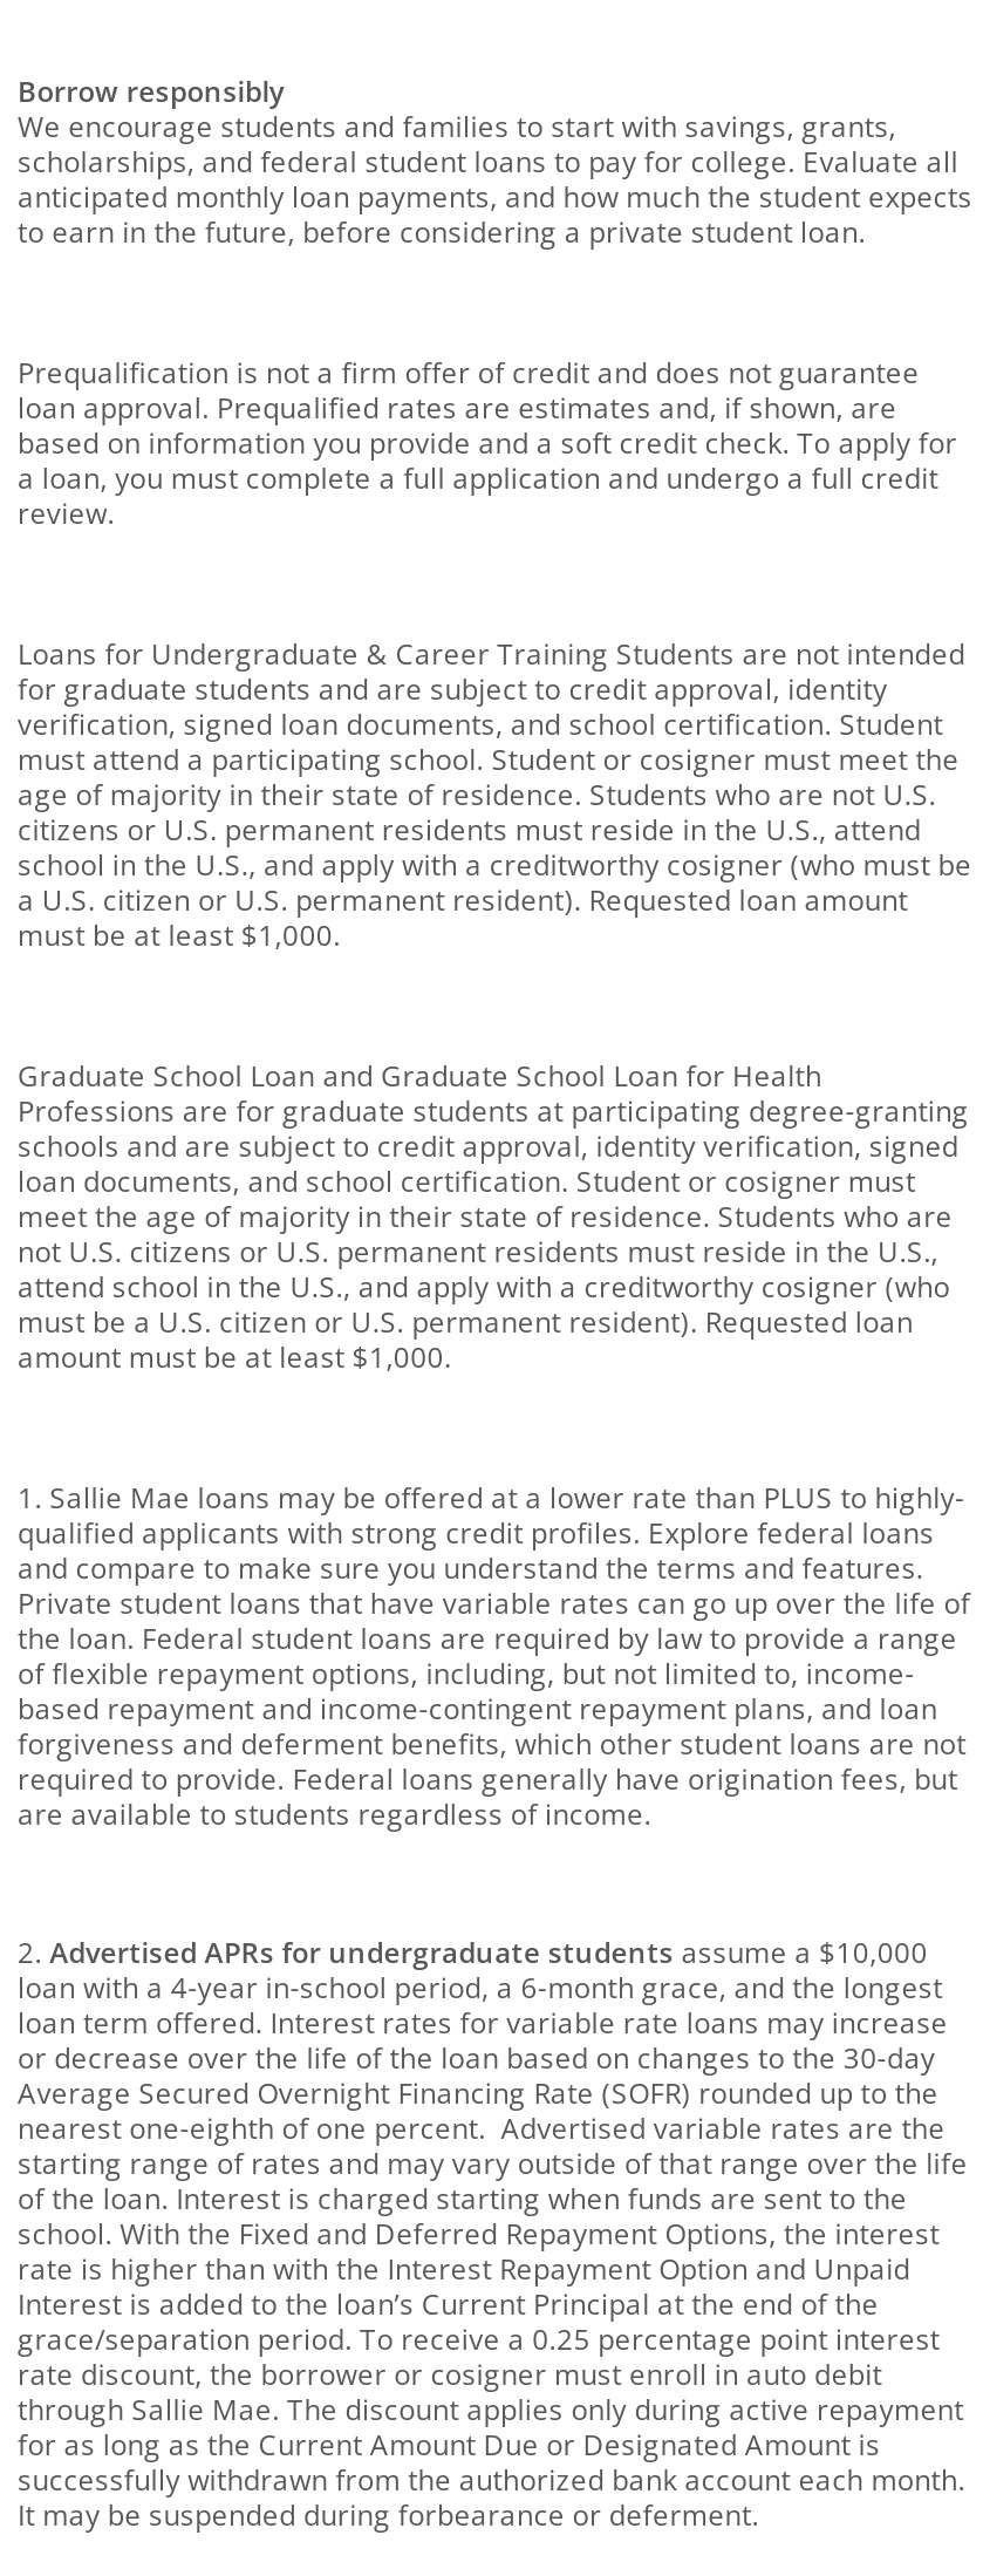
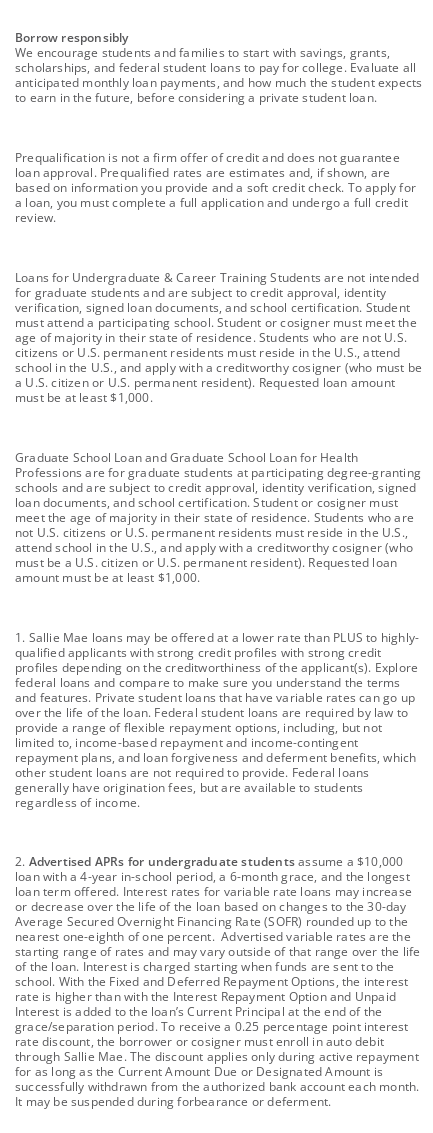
- qualified applicants with strong credit profiles. Explore federal loans
- and compare to make sure you understand the terms and features.
- Private student loans that have variable rates can go up over the life of
- the loan. Federal student loans are required by law to provide a range
- of flexible repayment options, including, but not limited to, income-
- based repayment and income-contingent repayment plans, and loan
- forgiveness and deferment benefits, which other student loans are not
- required to provide. Federal loans generally have origination fees, but
- are available to students regardless of income.
+ qualified applicants with strong credit profiles with strong credit
+ profiles depending on the creditworthiness of the applicant(s). Explore
+ federal loans and compare to make sure you understand the terms
+ and features. Private student loans that have variable rates can go up
+ over the life of the loan. Federal student loans are required by law to
+ provide a range of flexible repayment options, including, but not
+ limited to, income-based repayment and income-contingent
+ repayment plans, and loan forgiveness and deferment benefits, which
+ other student loans are not required to provide. Federal loans
+ generally have origination fees, but are available to students
+ regardless of income.
